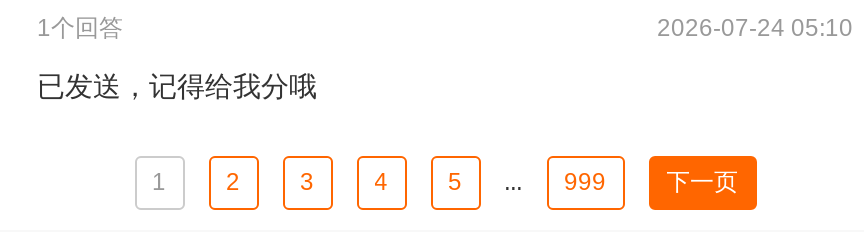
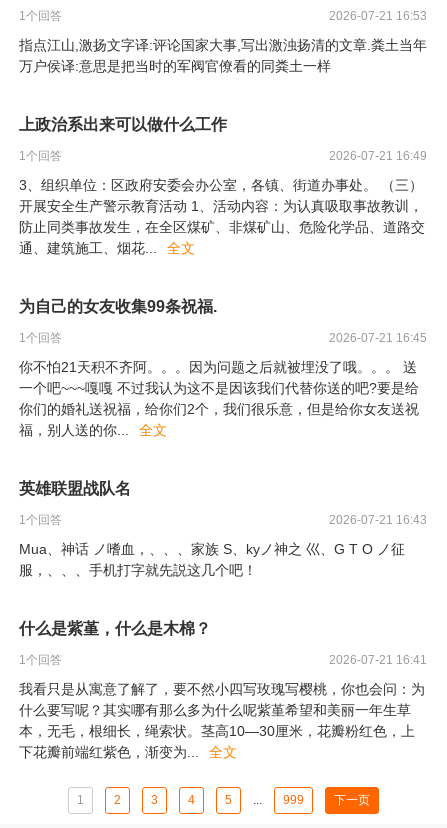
- 2026-07-24 05:10
- 已发送，记得给我分哦
+ 2026-07-21 16:53
+ 指点江山,激扬文字译:评论国家大事,写出激浊扬清的文章.粪土当年
+ 万户侯译:意思是把当时的军阀官僚看的同粪土一样
+ 上政治系出来可以做什么工作
+ 1个回答
+ 2026-07-21 16:49
+ 3、组织单位：区政府安委会办公室，各镇、街道办事处。 （三）
+ 开展安全生产警示教育活动 1、活动内容：为认真吸取事故教训，
+ 防止同类事故发生，在全区煤矿、非煤矿山、危险化学品、道路交
+ 通、建筑施工、烟花...
+ 全文
+ 为自己的女友收集99条祝福.
+ 1个回答
+ 2026-07-21 16:45
+ 你不怕21天积不齐阿。。。因为问题之后就被埋没了哦。。。 送
+ 一个吧~~~嘎嘎 不过我认为这不是因该我们代替你送的吧?要是给
+ 你们的婚礼送祝福，给你们2个，我们很乐意，但是给你女友送祝
+ 福，别人送的你...
+ 全文
+ 英雄联盟战队名
+ 1个回答
+ 2026-07-21 16:43
+ Mua、神话 ノ嗜血，、、、家族 S、kyノ神之 巛、G T O ノ征
+ 服，、、、手机打字就先説这几个吧！
+ 什么是紫堇，什么是木棉？
+ 1个回答
+ 2026-07-21 16:41
+ 我看只是从寓意了解了，要不然小四写玫瑰写樱桃，你也会问：为
+ 什么要写呢？其实哪有那么多为什么呢紫堇希望和美丽一年生草
+ 本，无毛，根细长，绳索状。茎高10—30厘米，花瓣粉红色，上
+ 下花瓣前端红紫色，渐变为...
+ 全文
